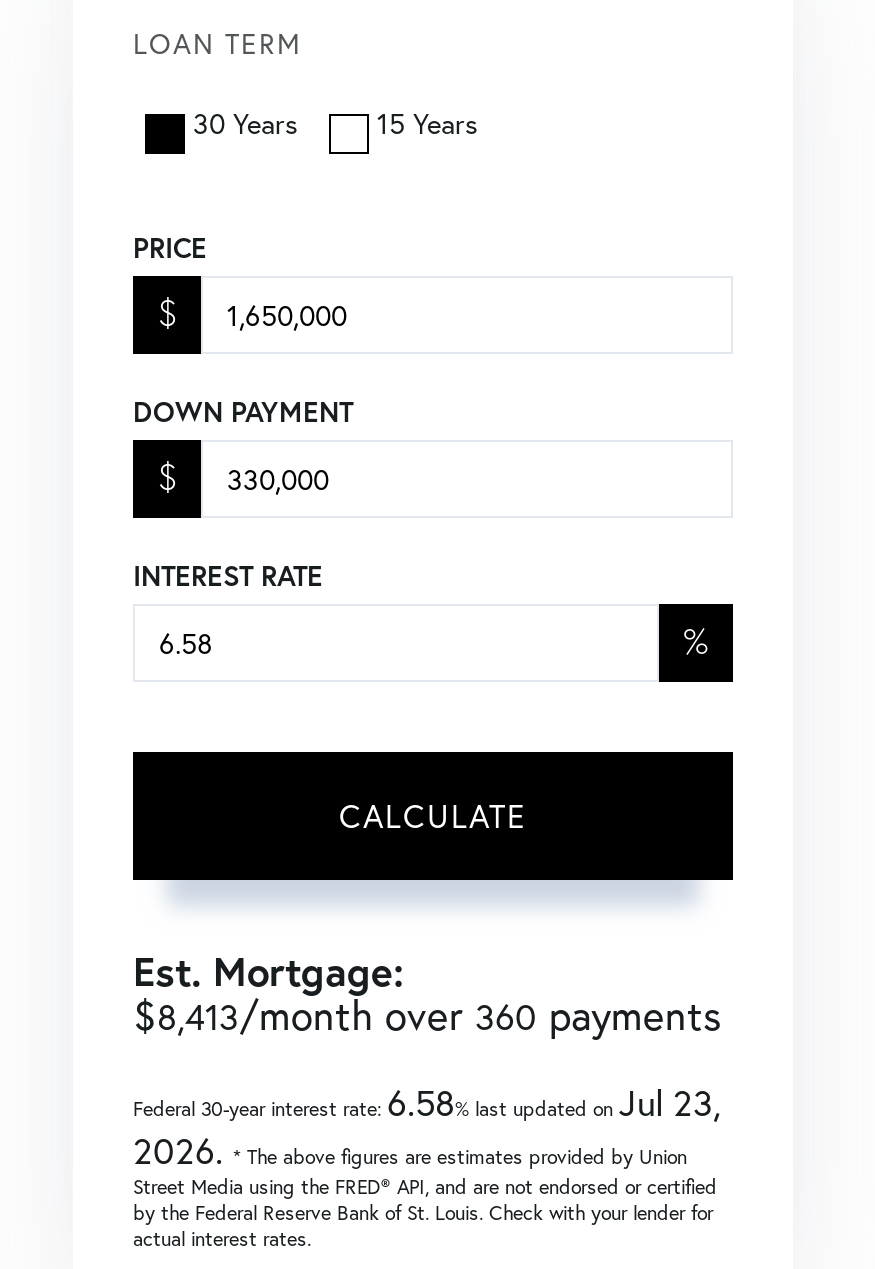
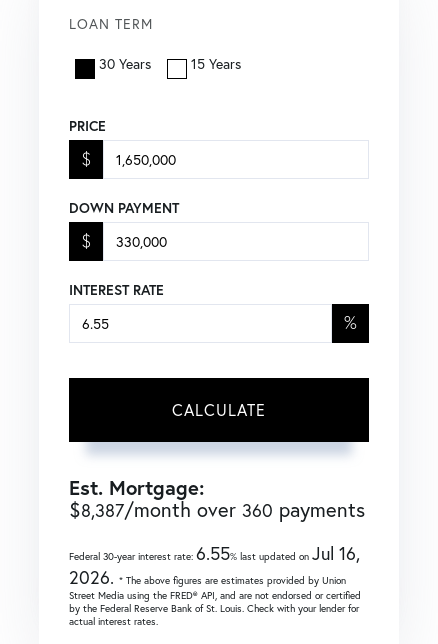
- $8,413/month over 360 payments
+ $8,387/month over 360 payments

- Federal 30-year interest rate:6.58% last updated onJul 23,
+ Federal 30-year interest rate:6.55% last updated onJul 16,
